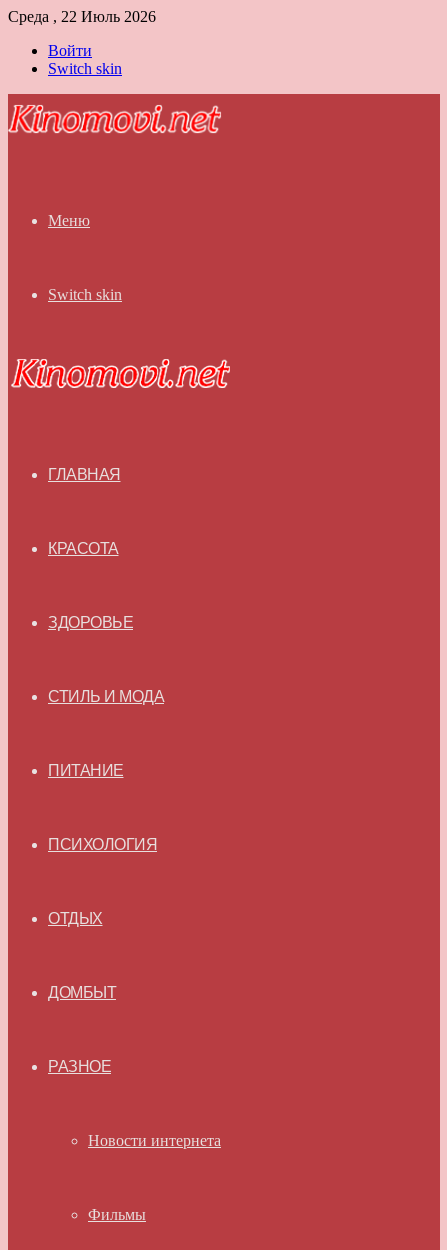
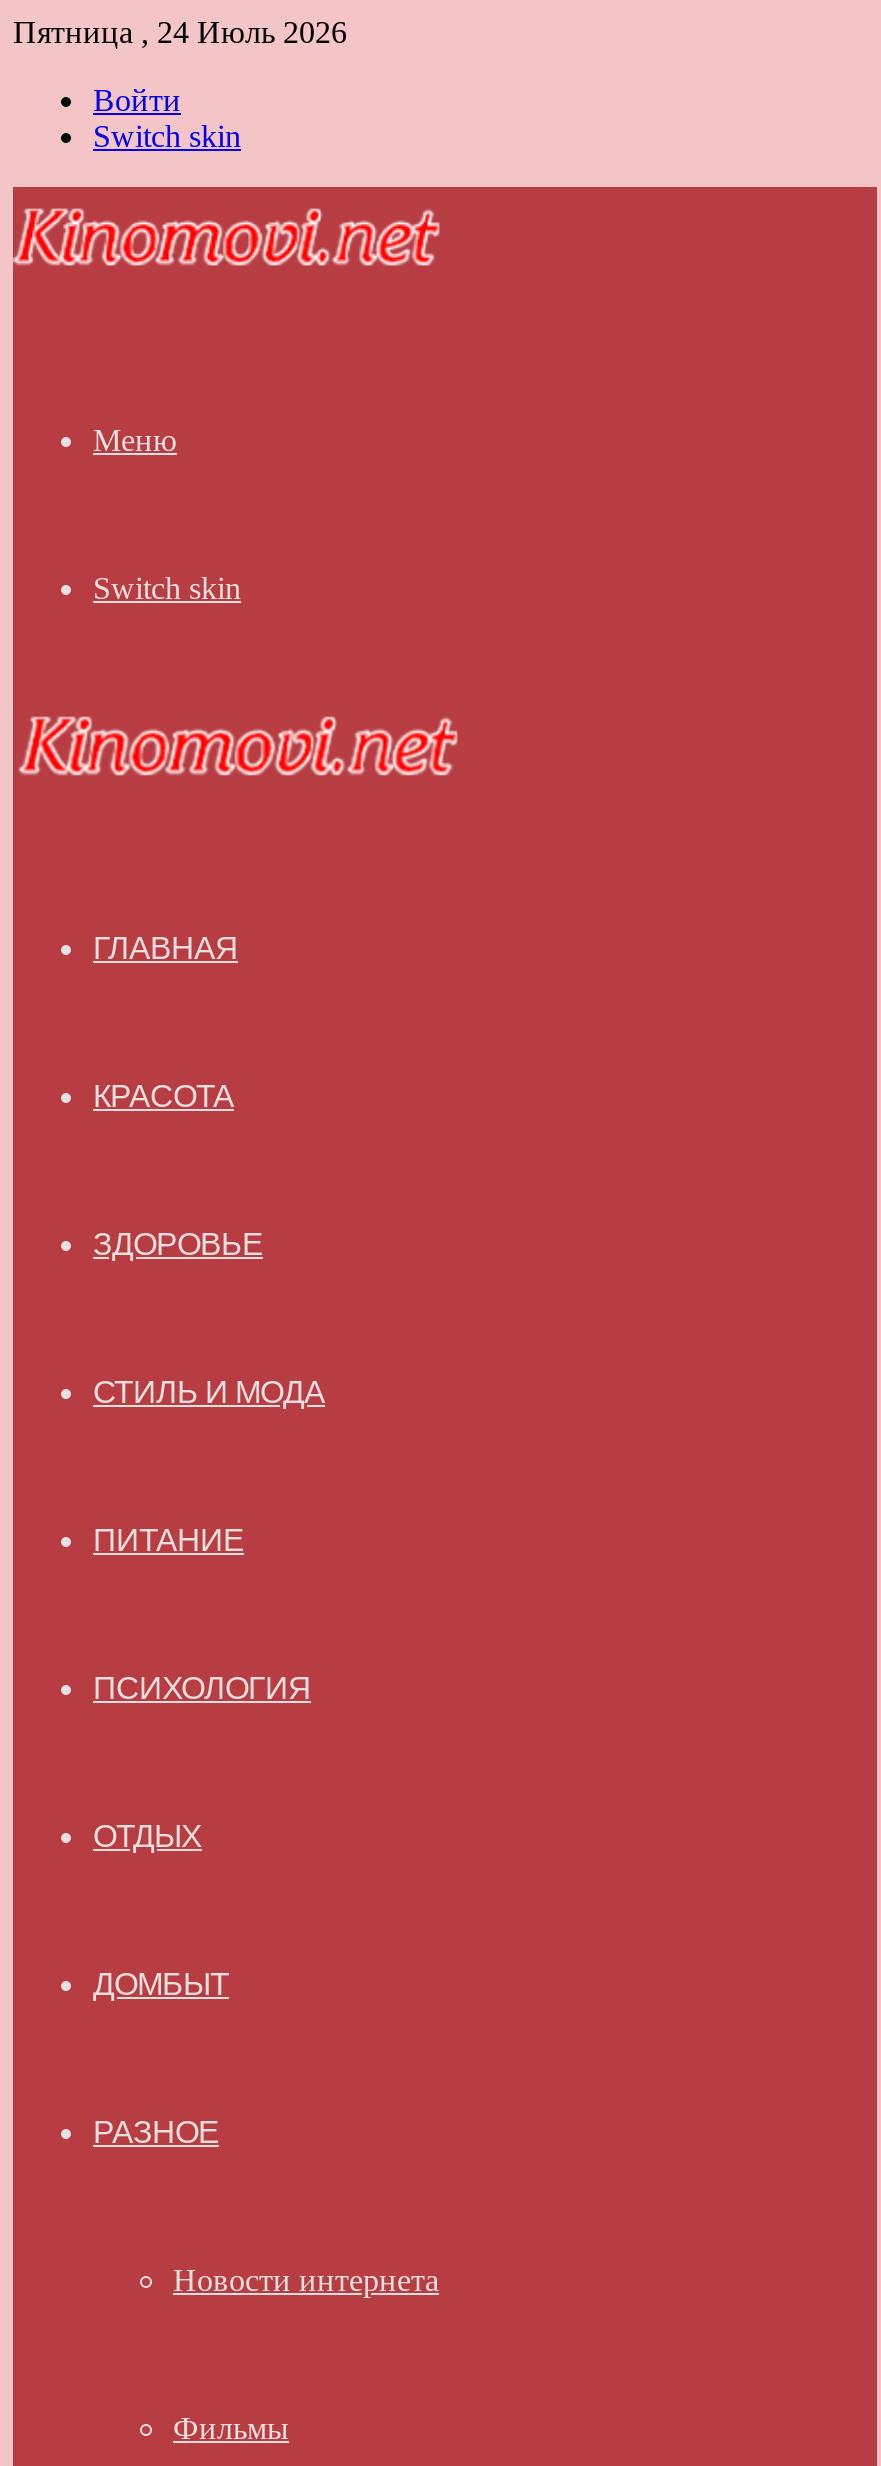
- Среда , 22 Июль 2026
+ Пятница , 24 Июль 2026
